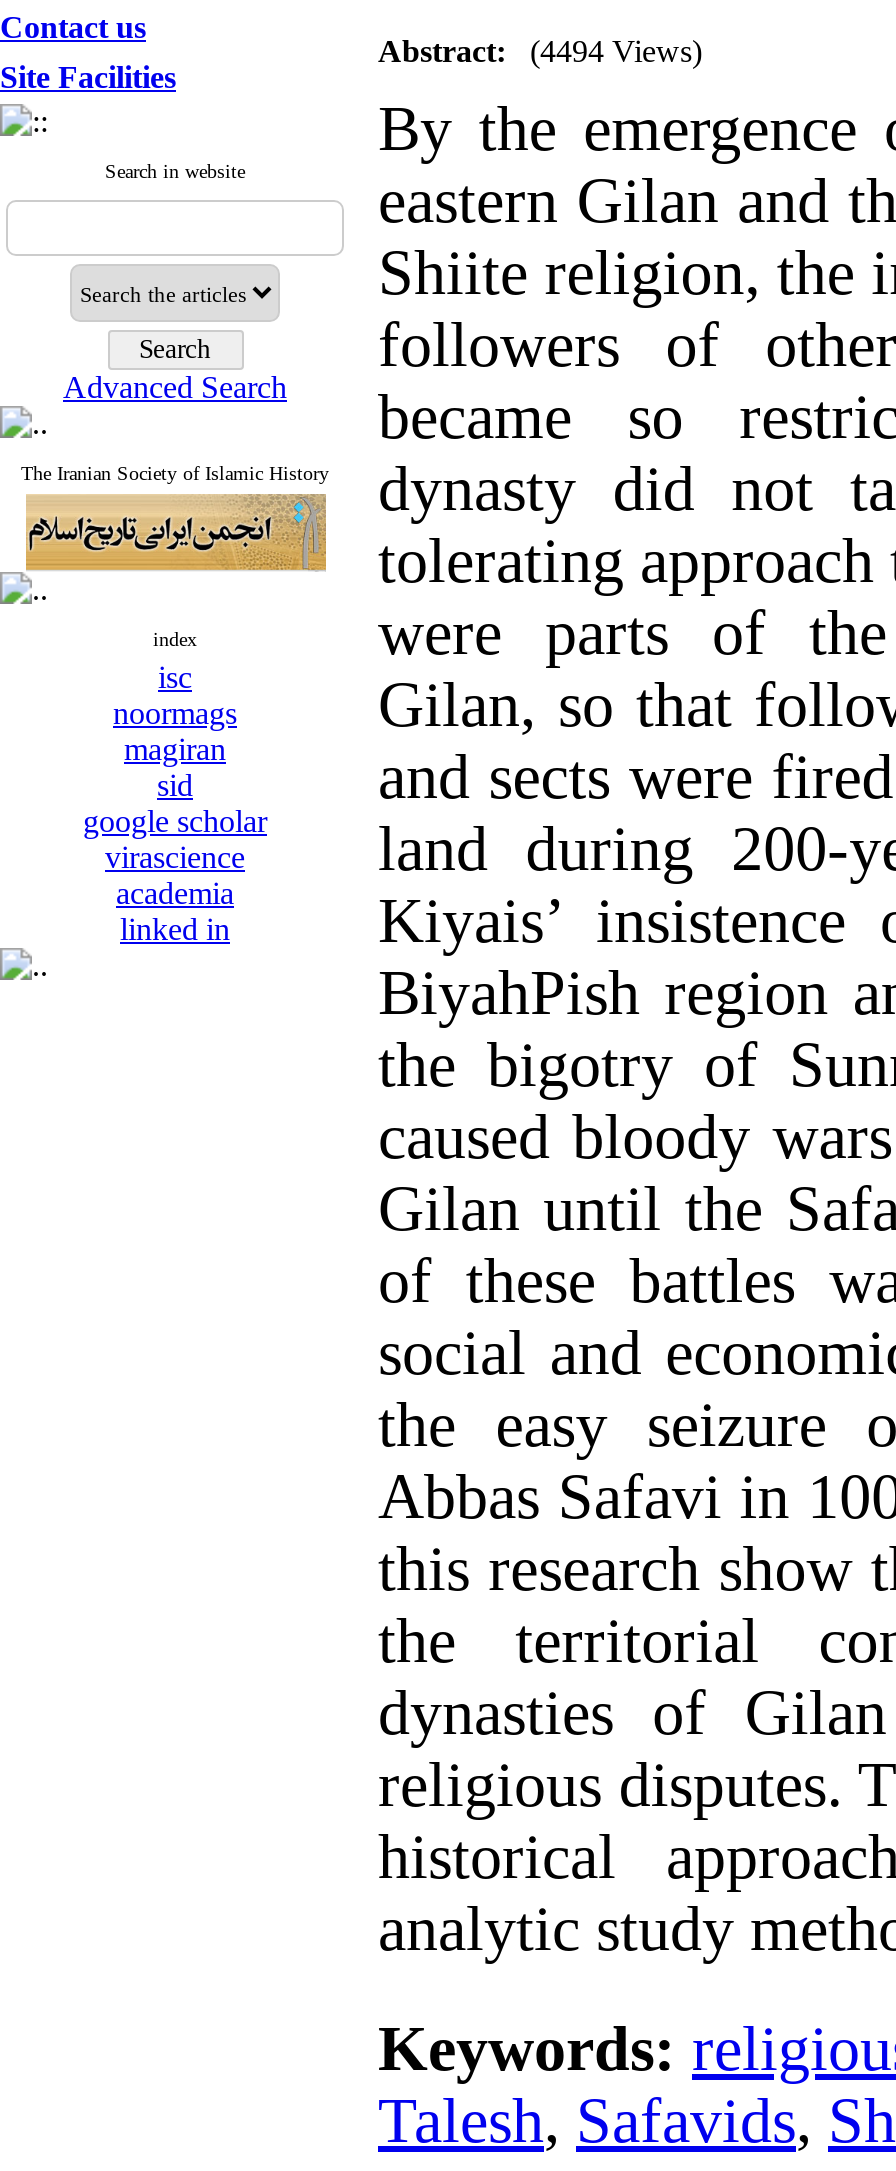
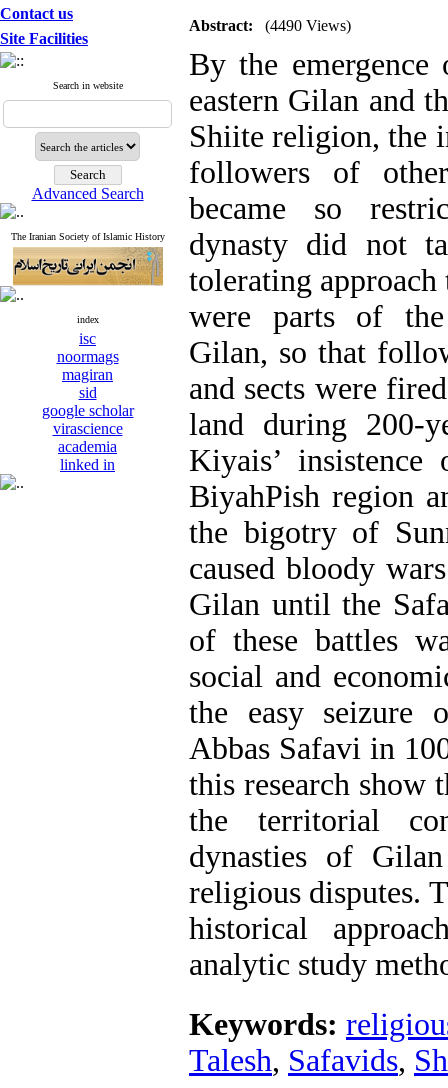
- Abstract: (4494 Views)
+ Abstract: (4490 Views)
